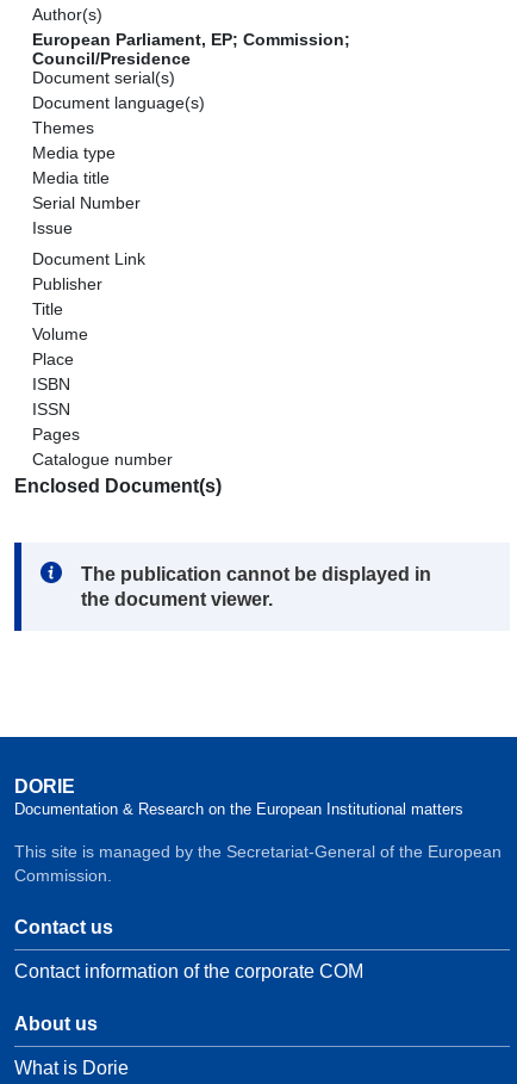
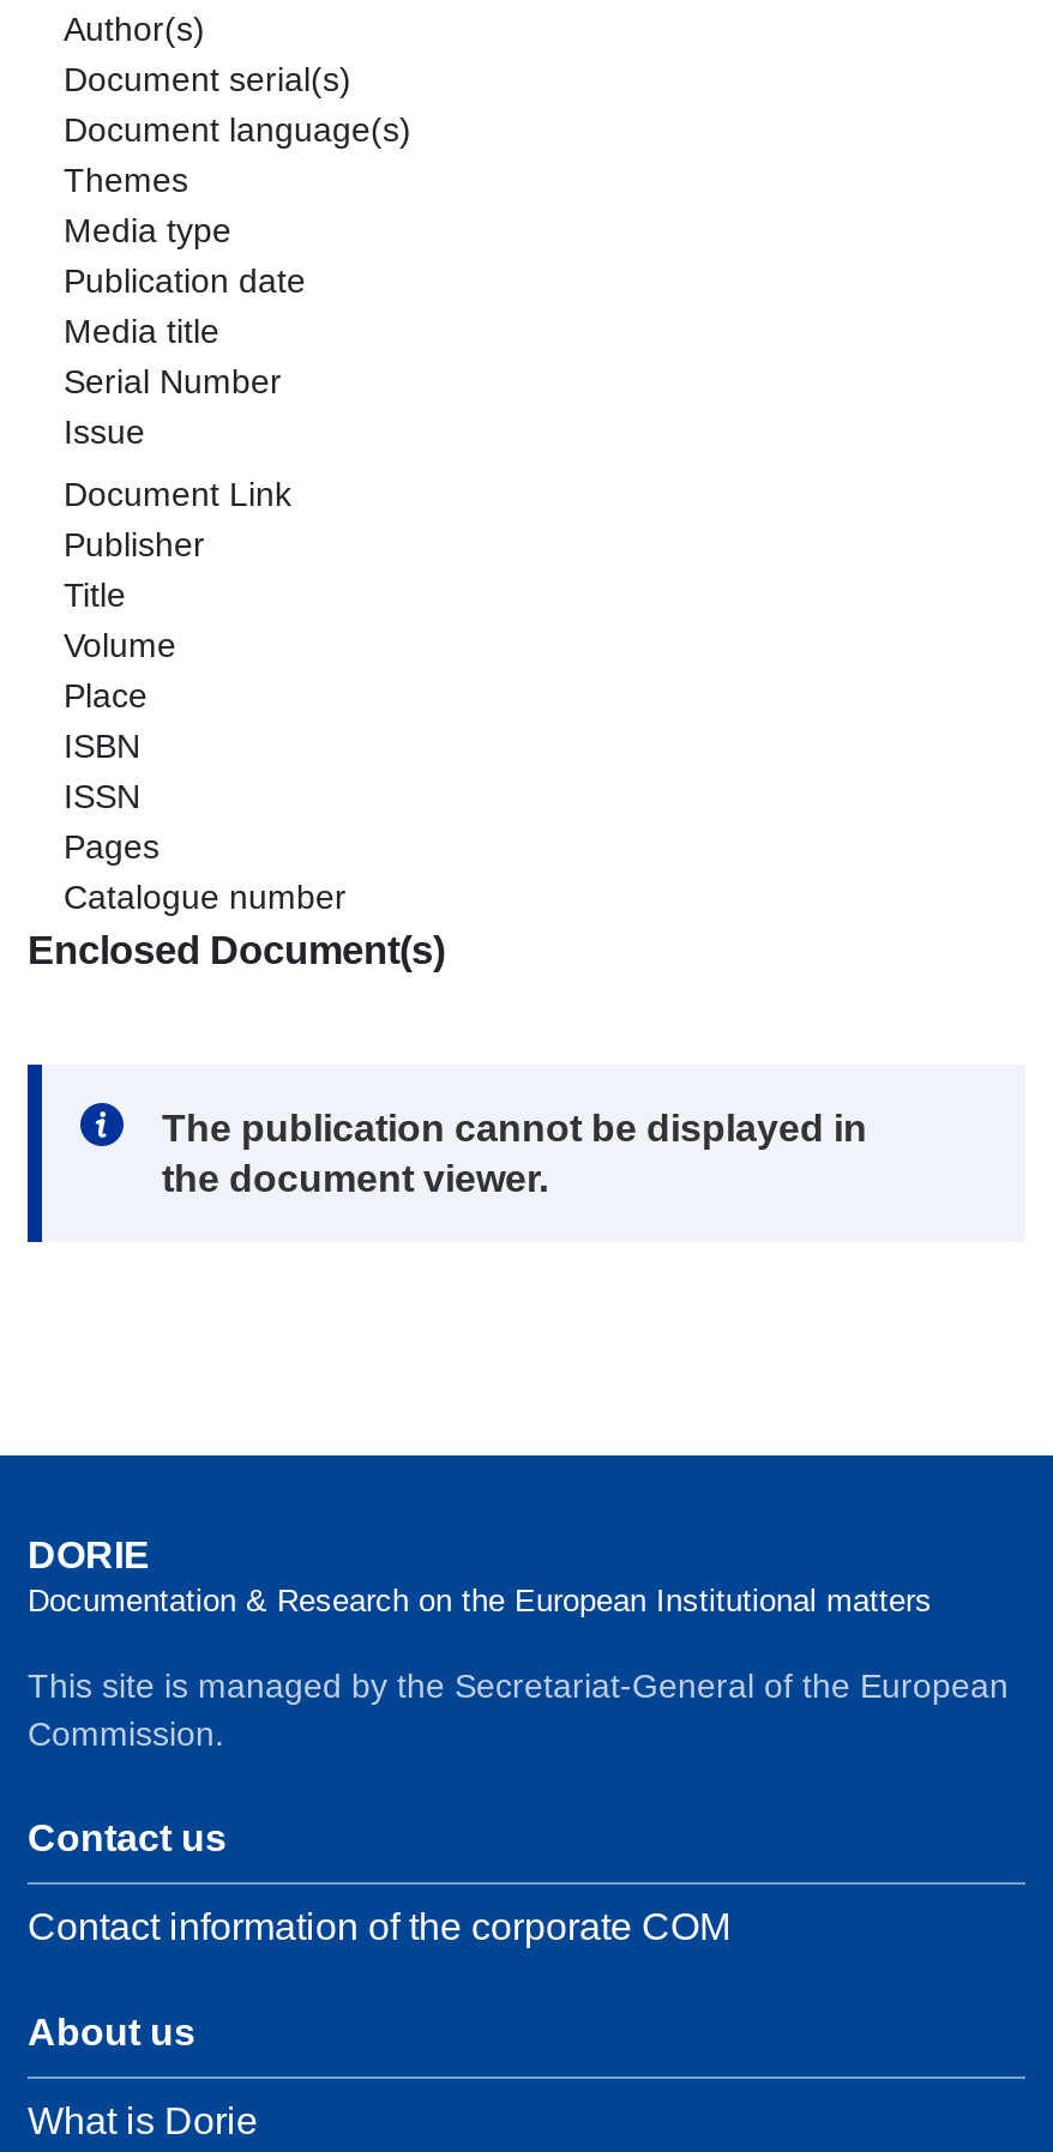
- European Parliament, EP; Commission;
- Council/Presidence

moved up: Document serial(s) | Document language(s) | Themes | Media type

+ Publication date
